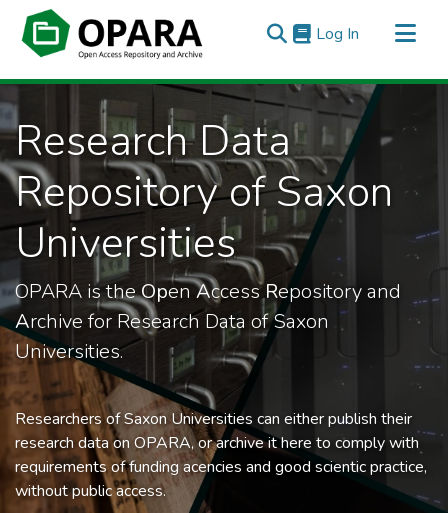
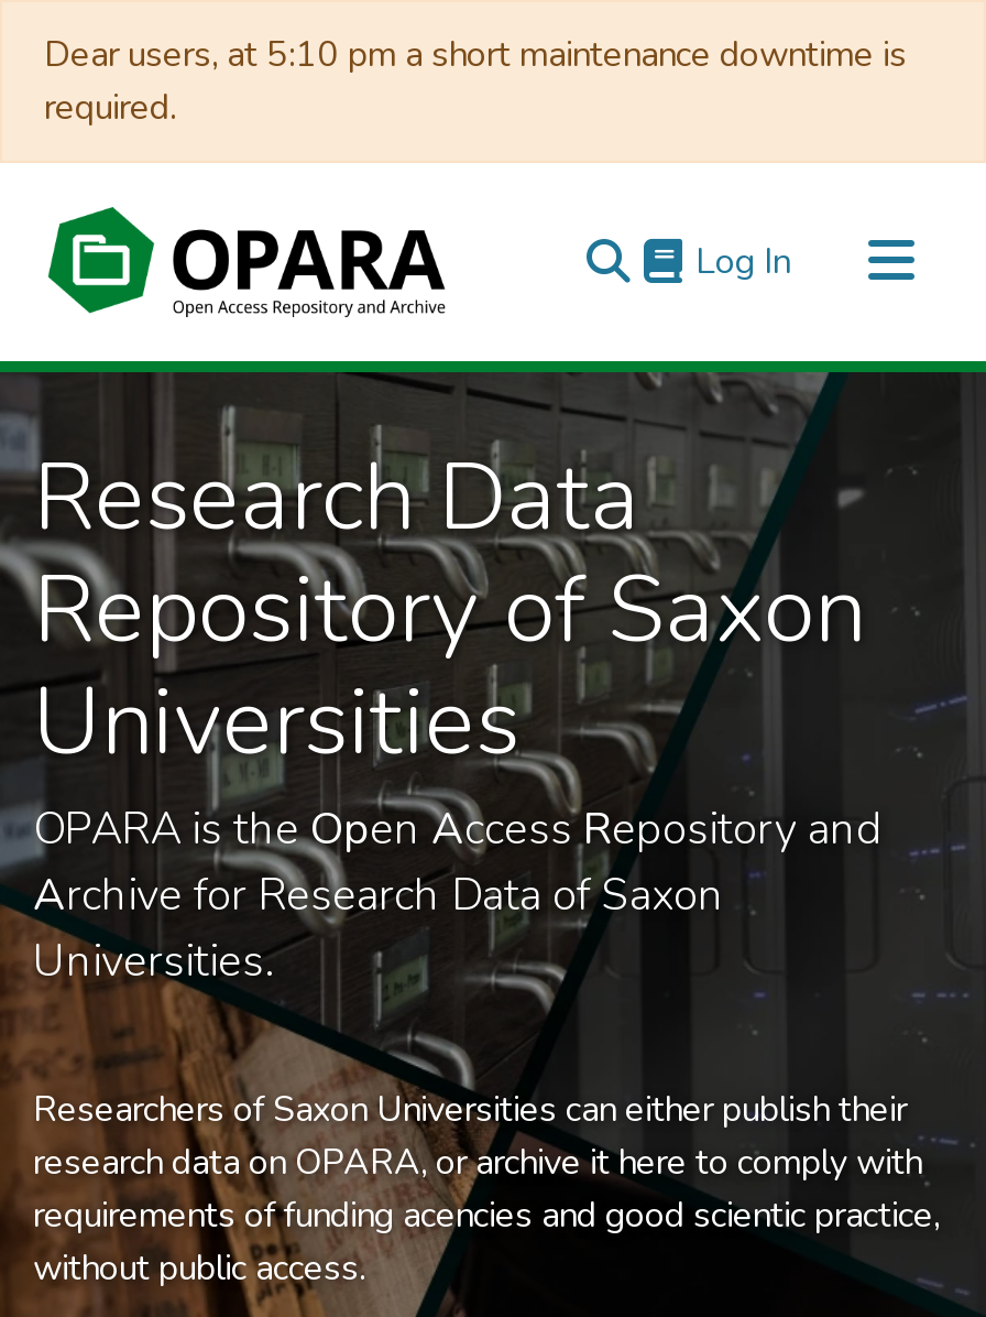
+ Dear users, at 5:10 pm a short maintenance downtime is
+ required.
